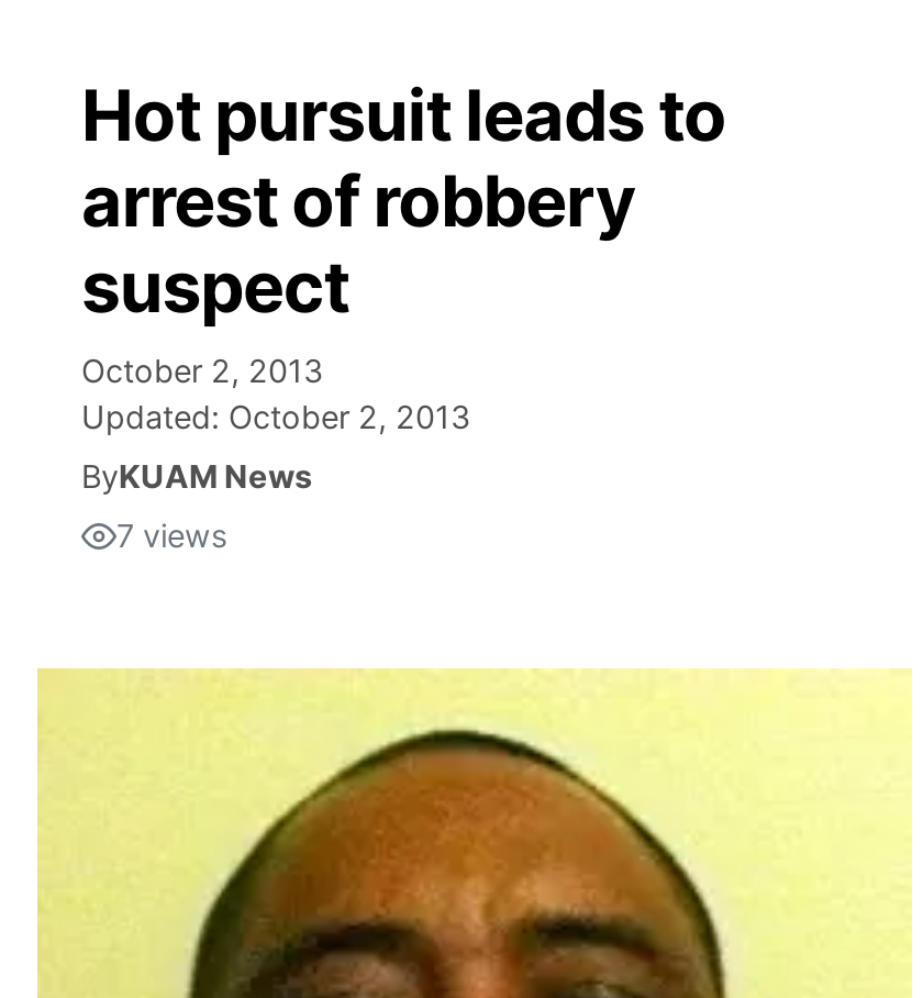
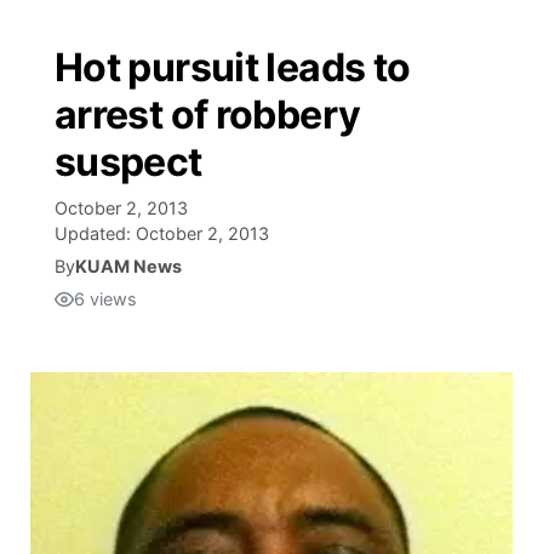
- 7 views
+ 6 views
